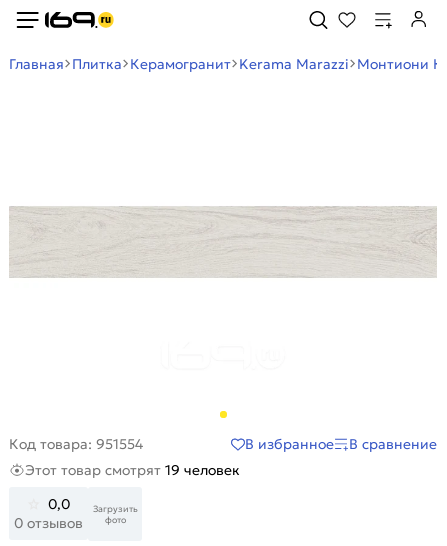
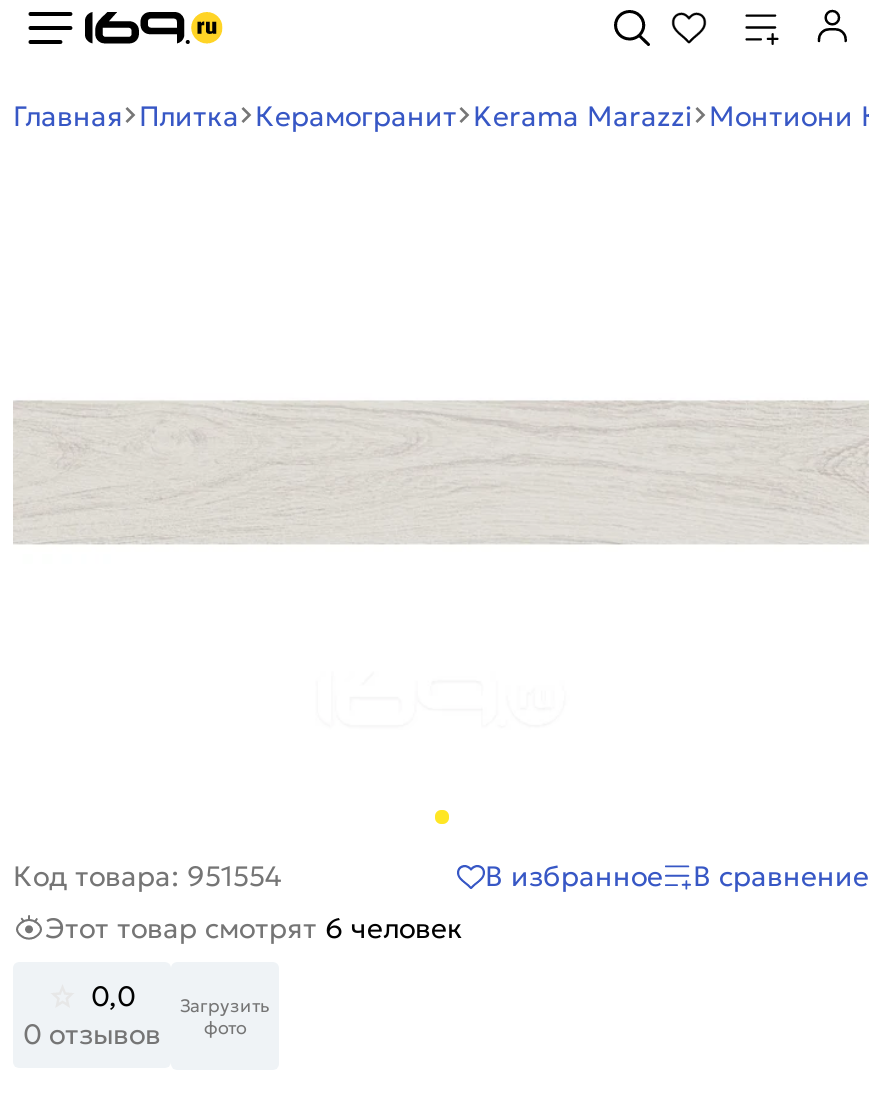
- Этот товар смотрят 19 человек
+ Этот товар смотрят 6 человек
